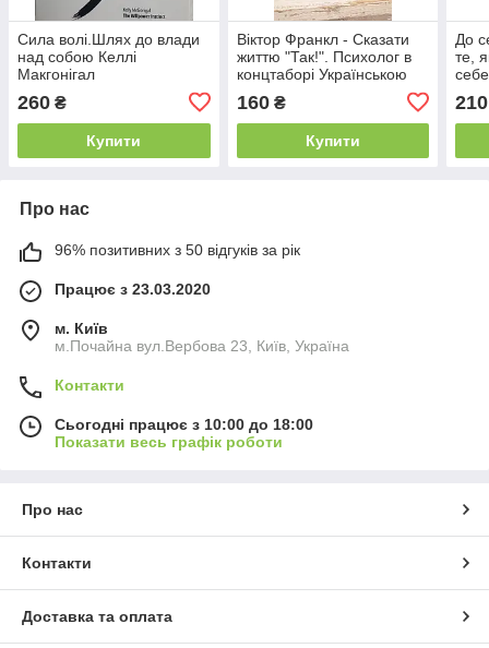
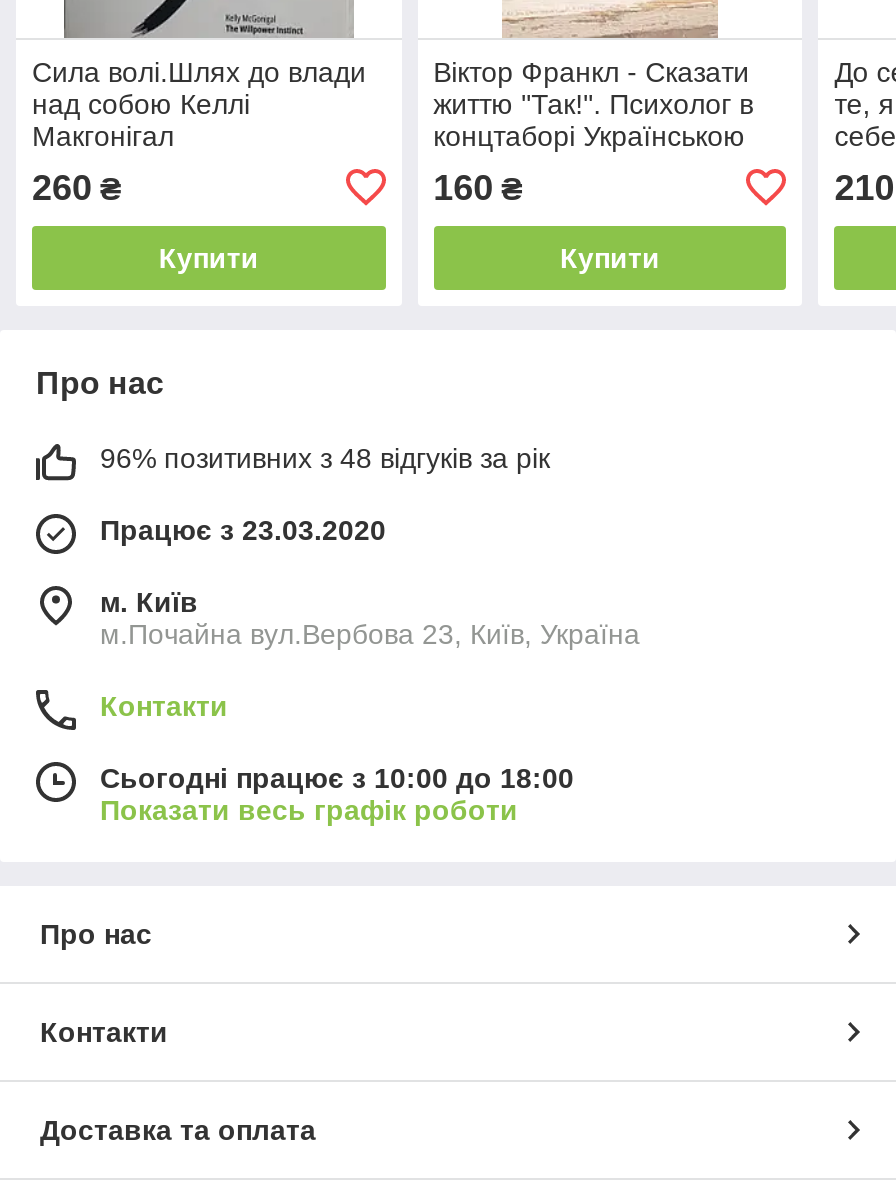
- 96% позитивних з 50 відгуків за рік
+ 96% позитивних з 48 відгуків за рік
